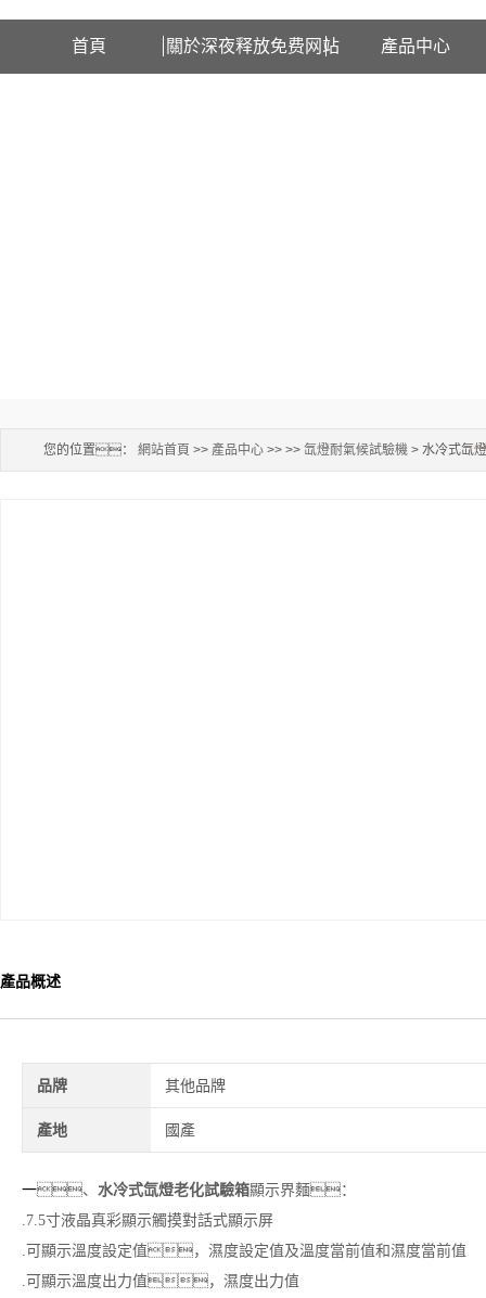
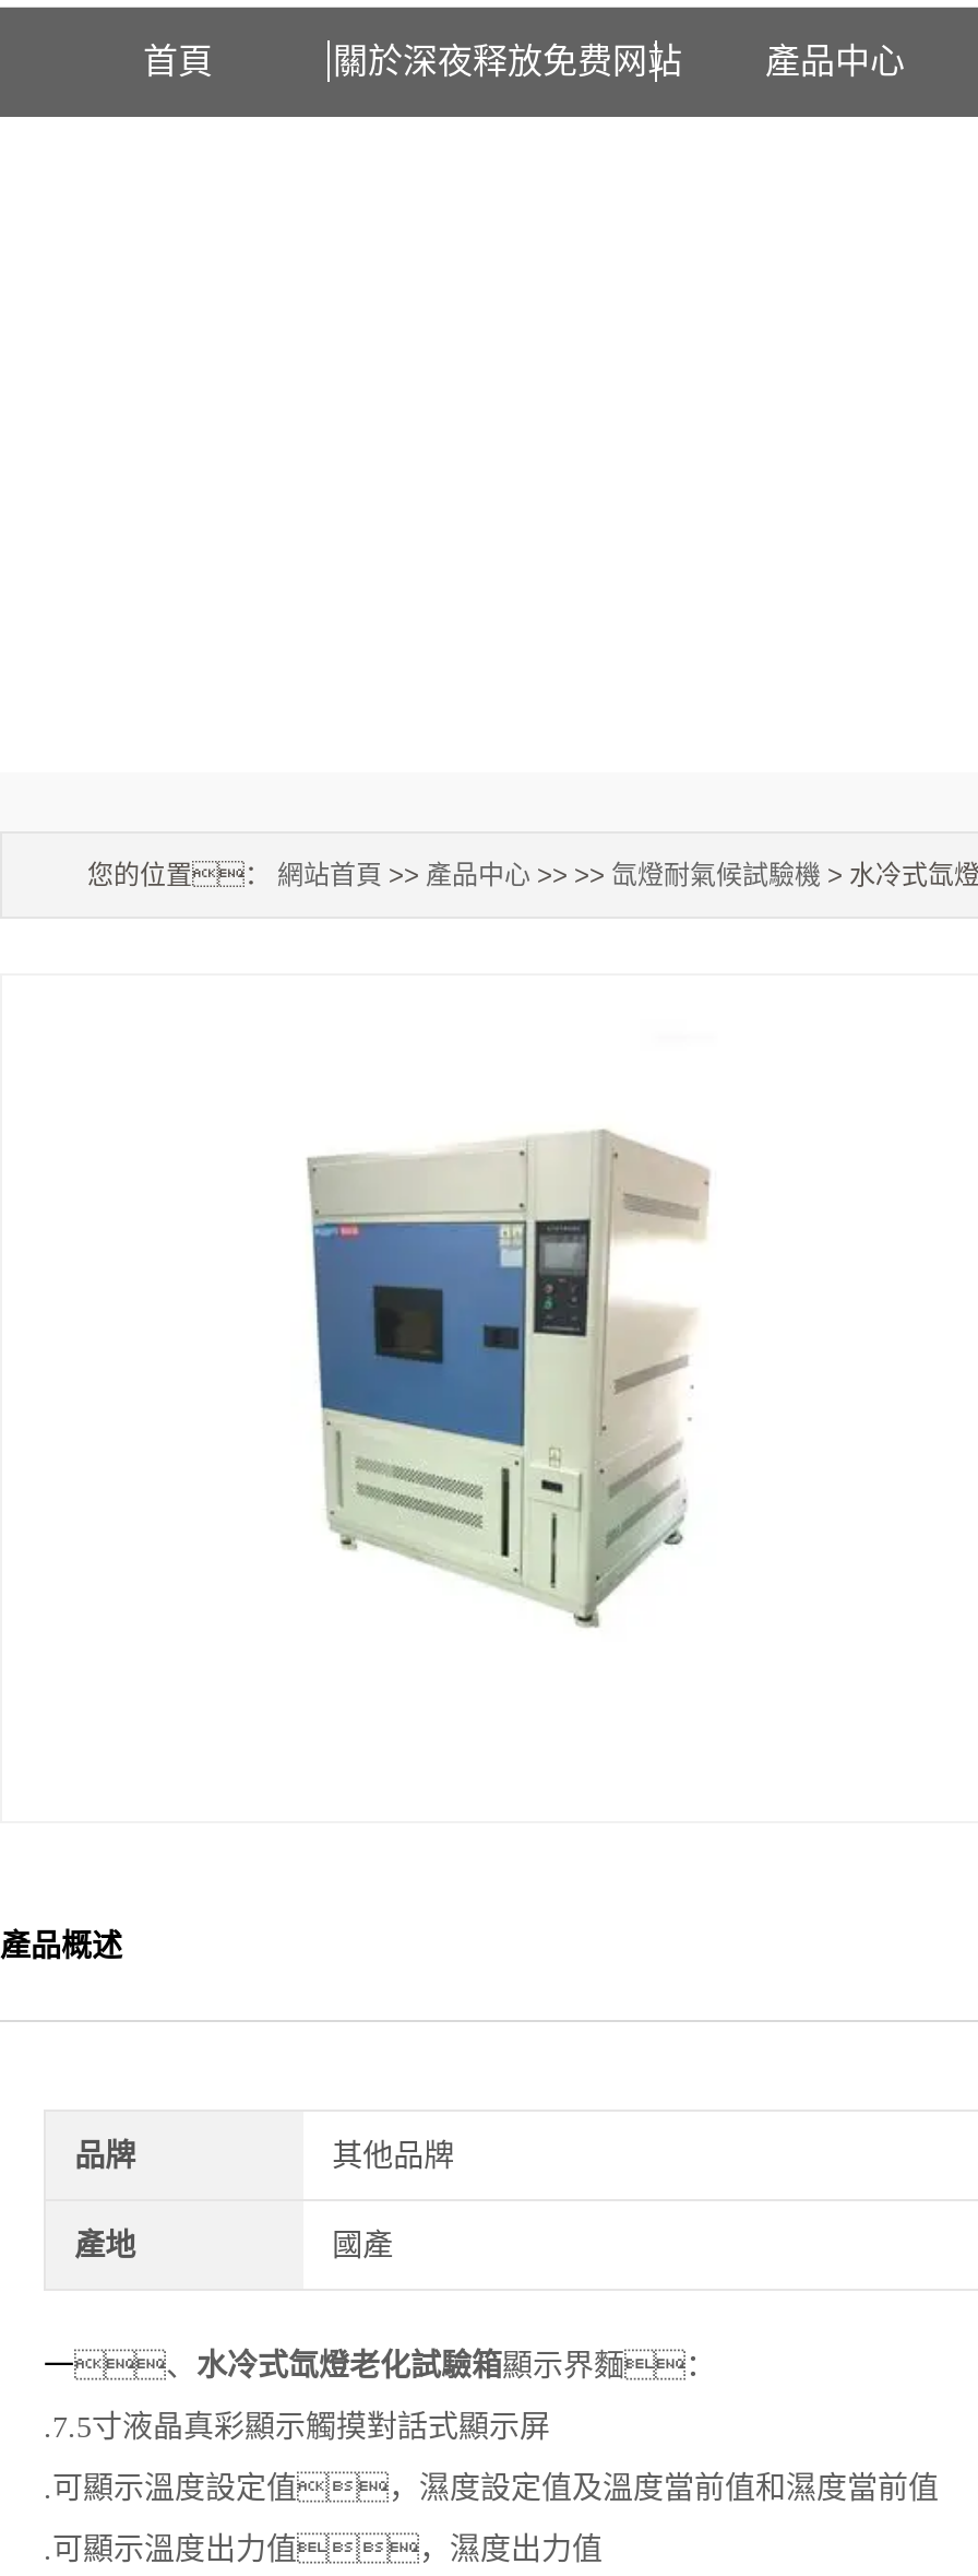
+ [image]
